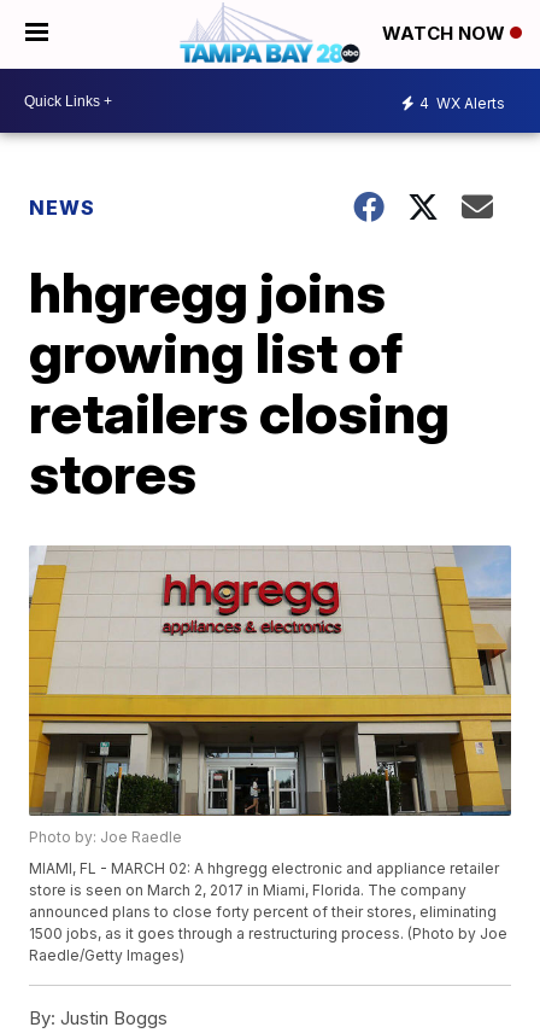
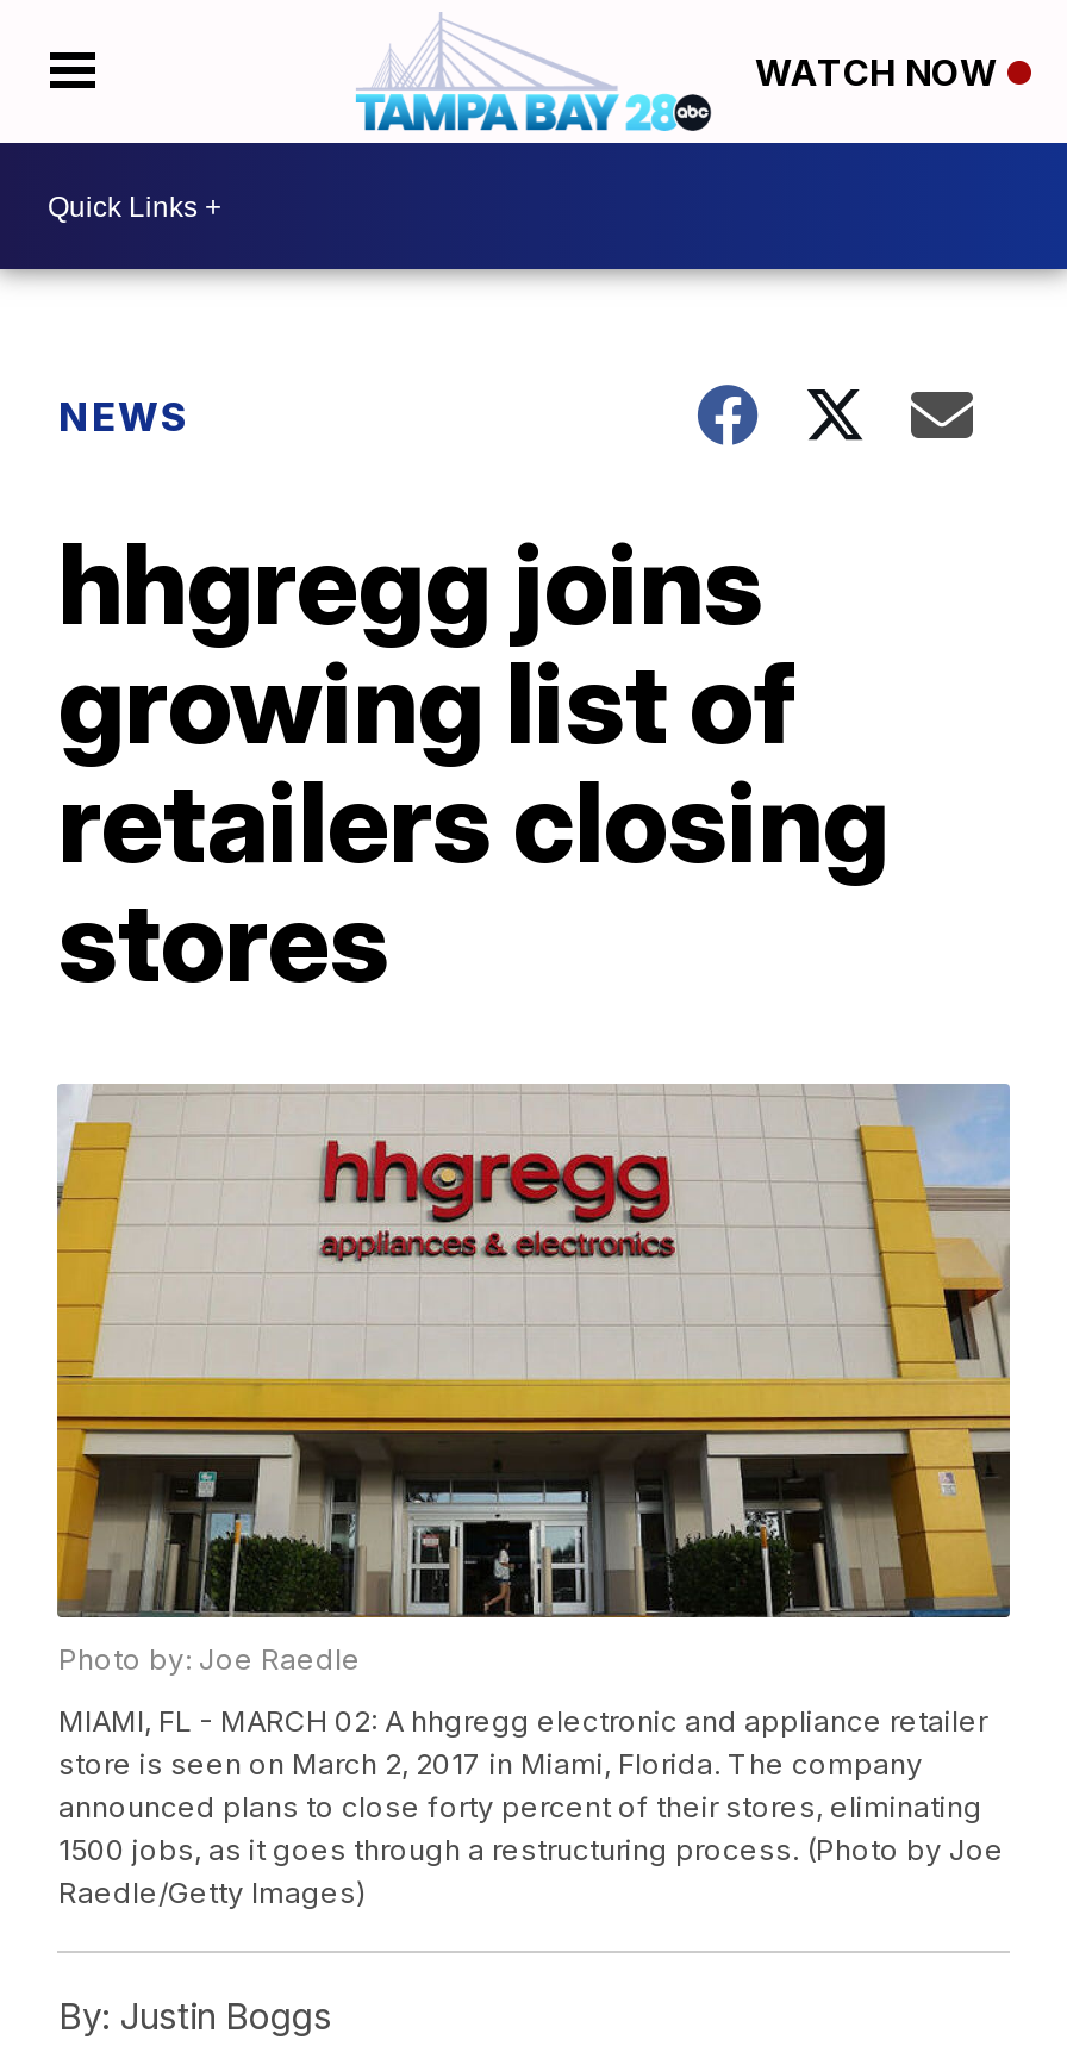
- 4 WX Alerts
